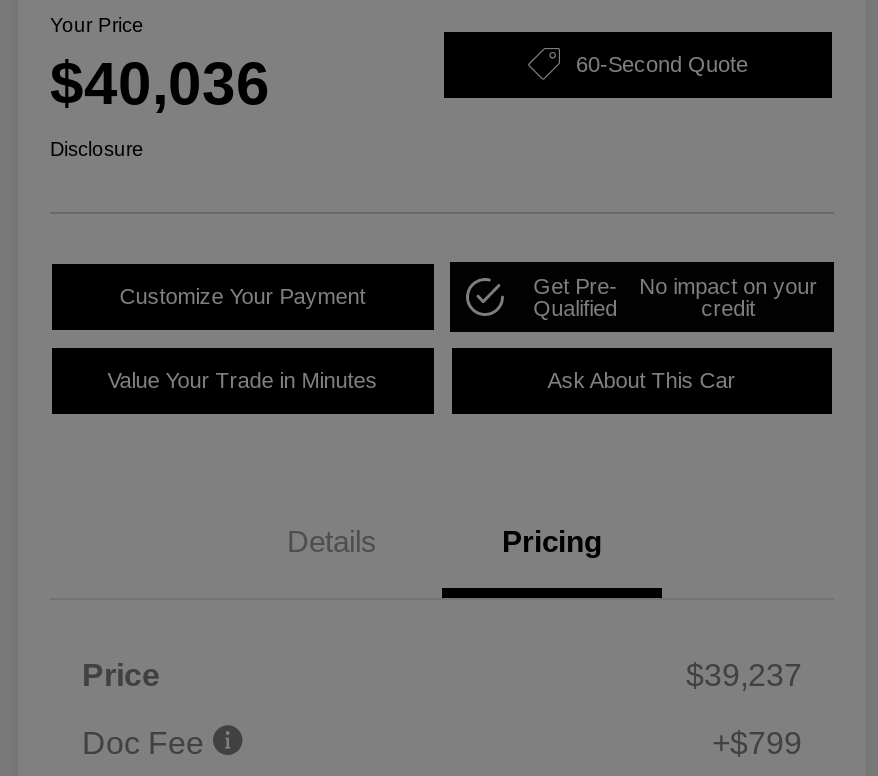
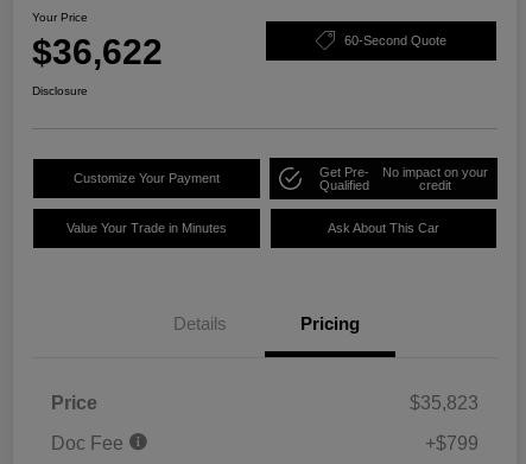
- $40,036
+ $36,622

- $39,237
+ $35,823
